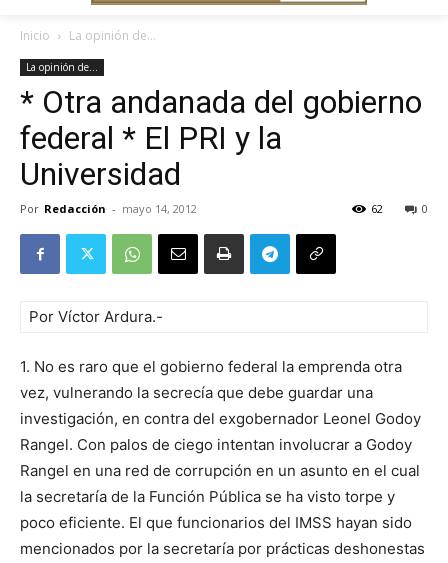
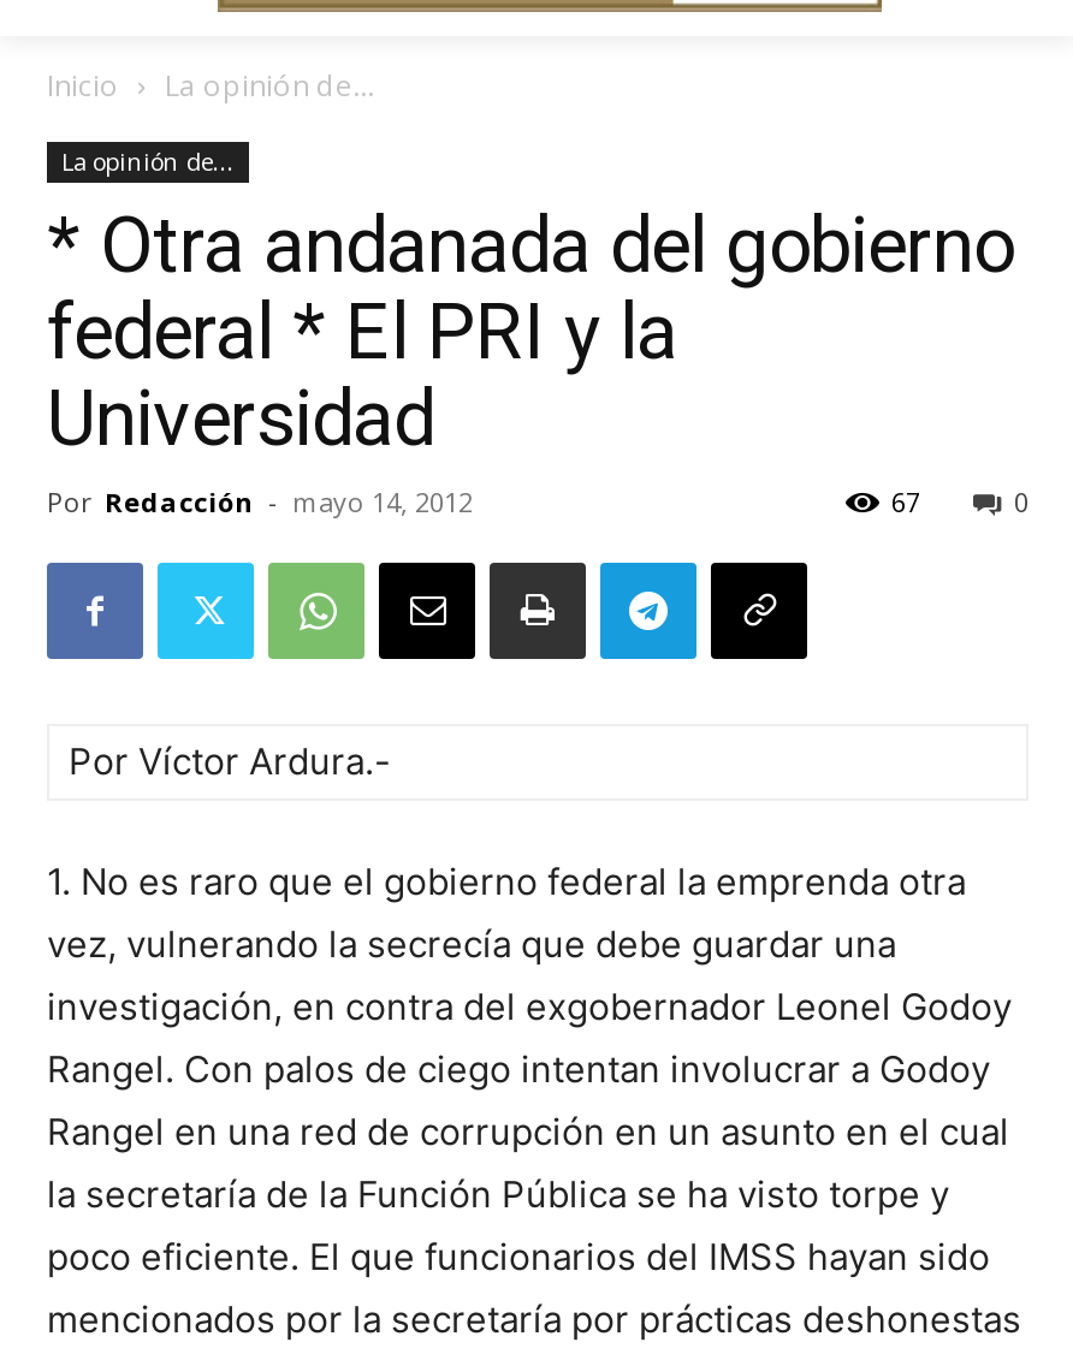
- 62
+ 67
